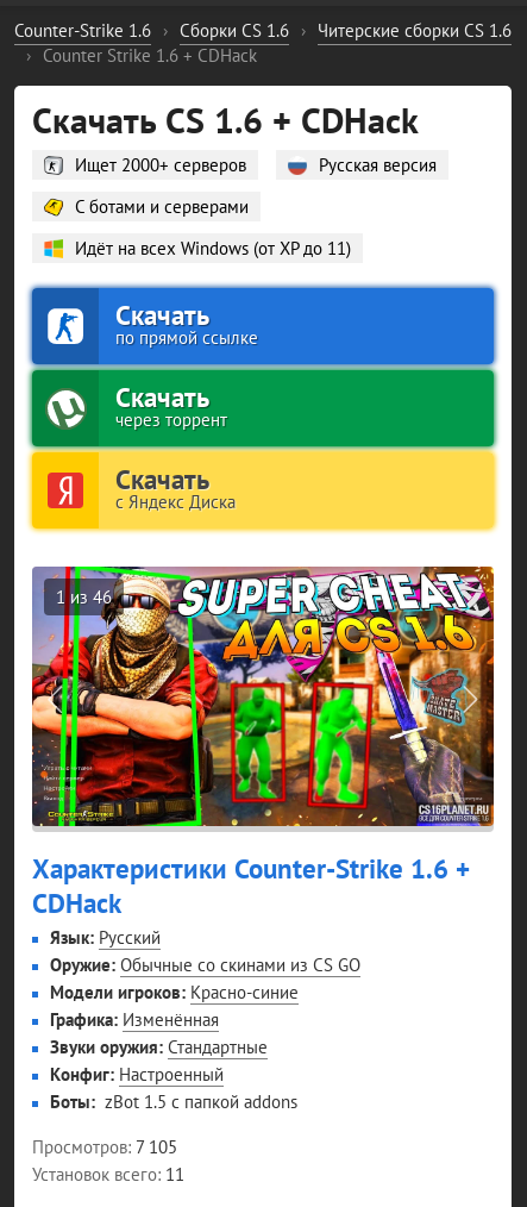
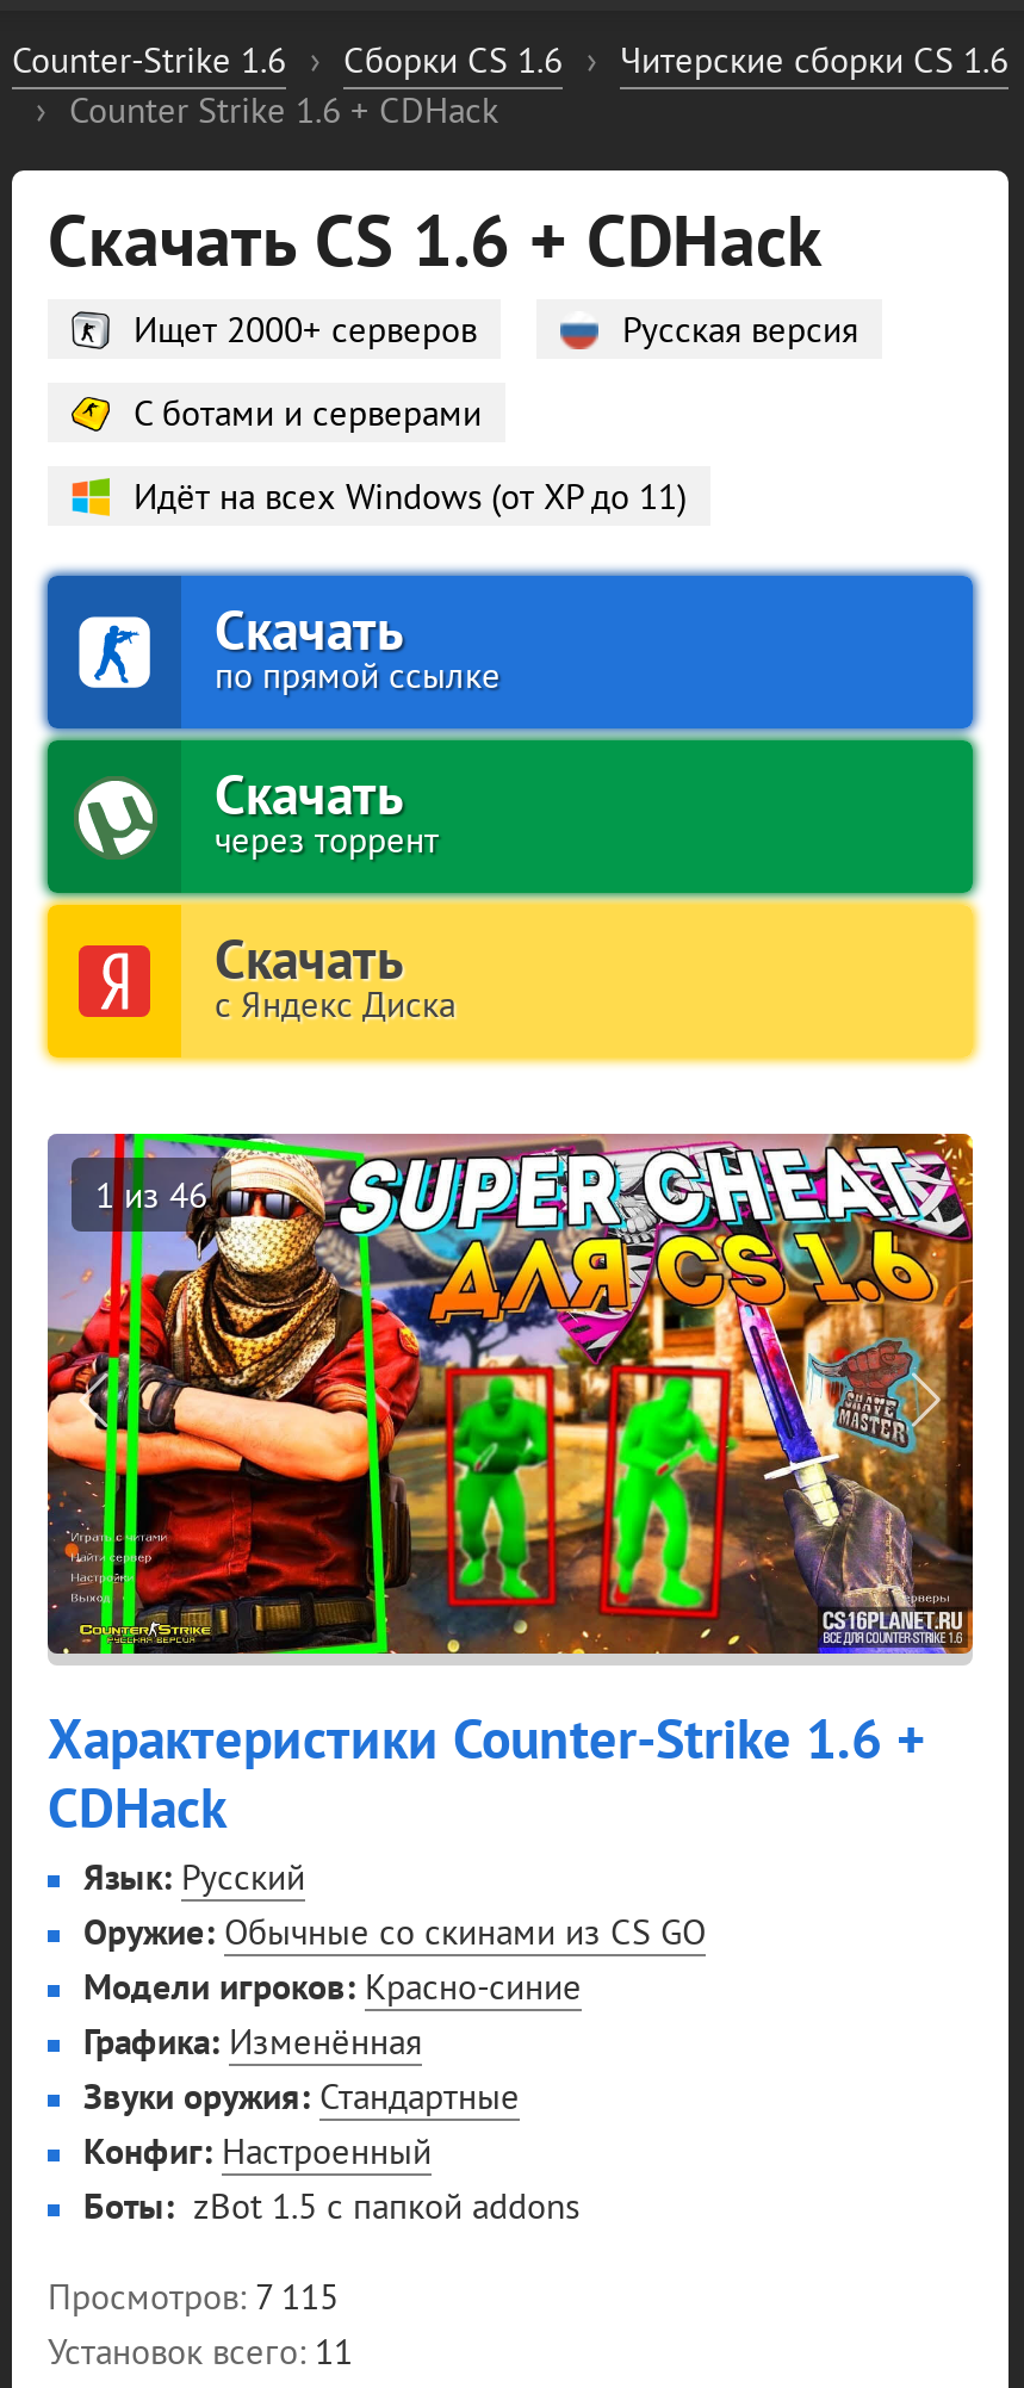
- Просмотров 7 105
+ Просмотров 7 115
